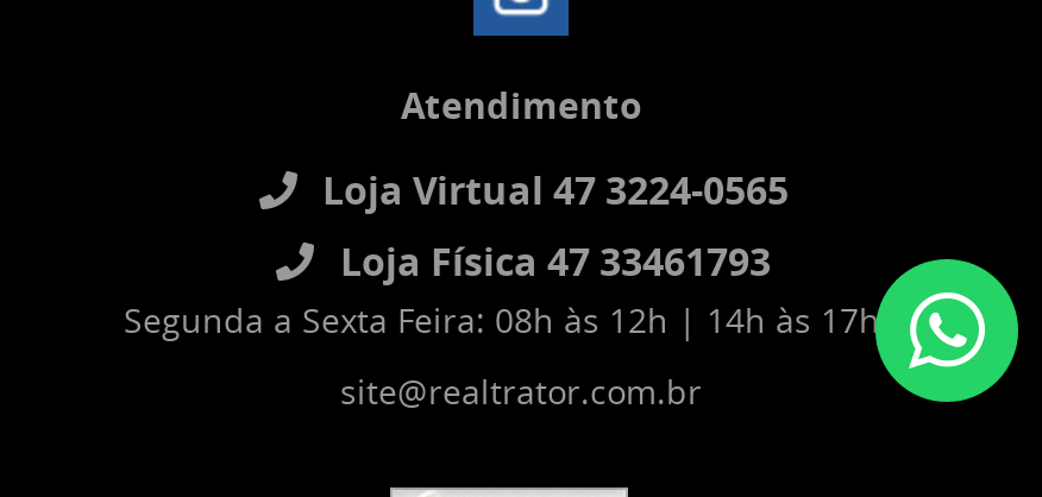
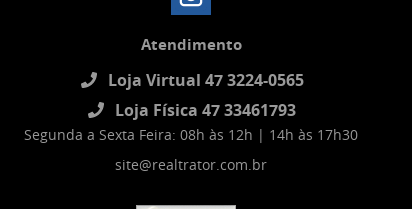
- [image]
